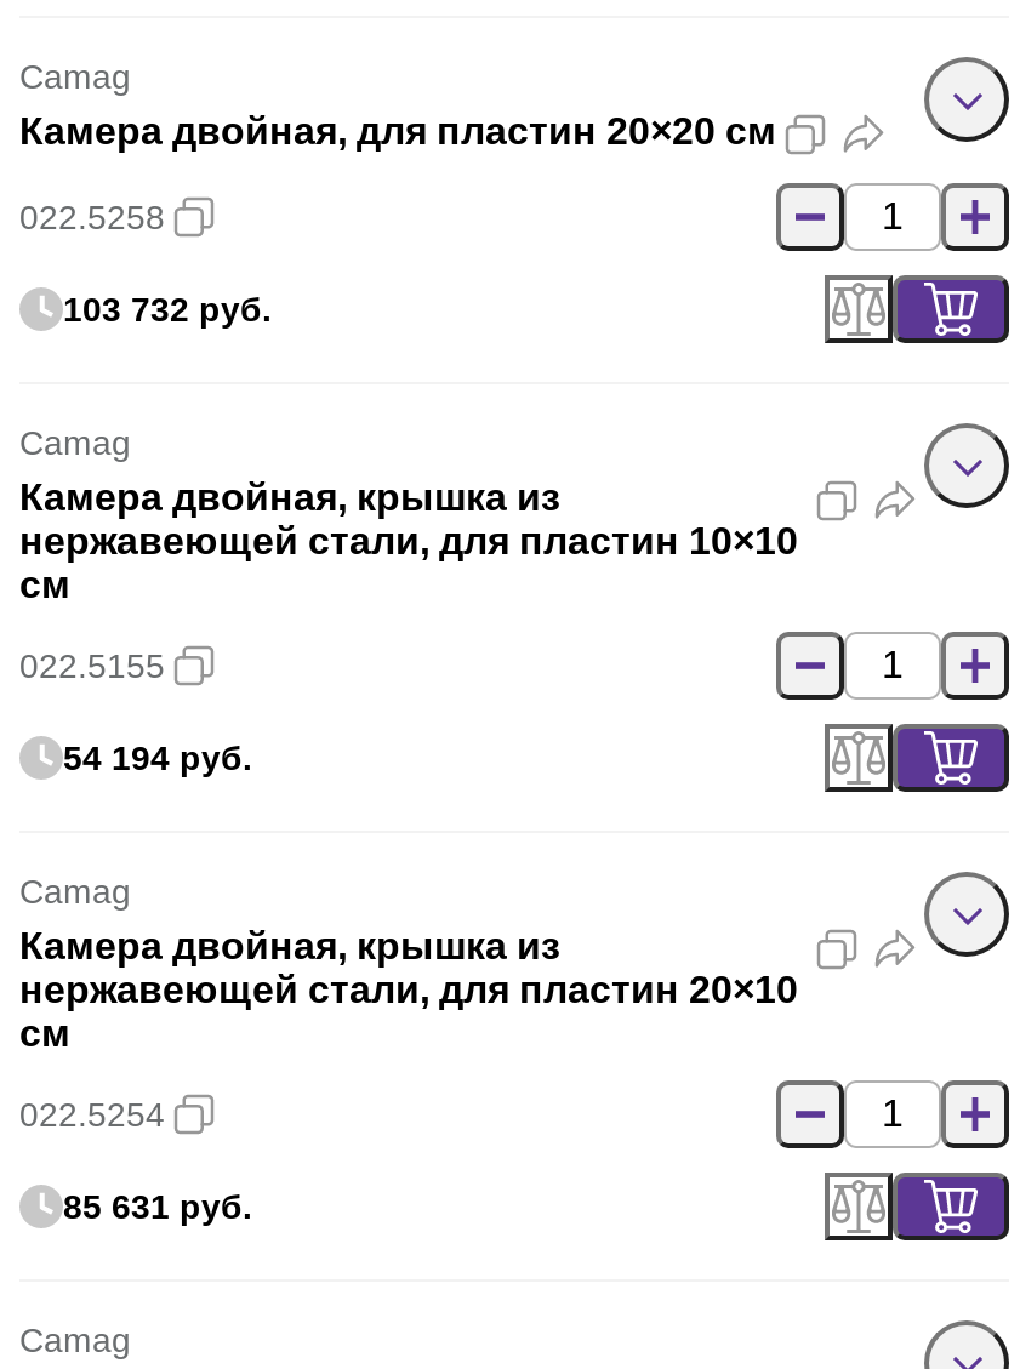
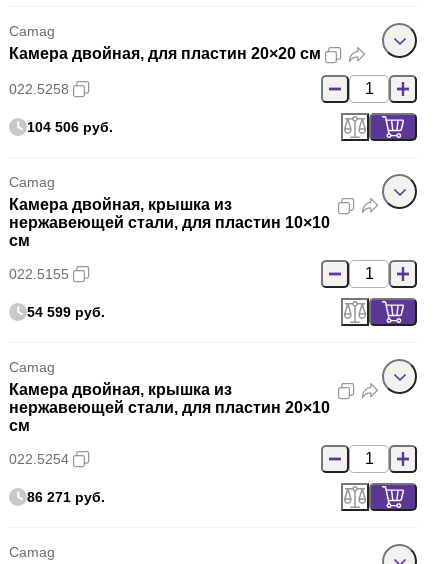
- 103 732 руб.
+ 104 506 руб.

- 54 194 руб.
+ 54 599 руб.

- 85 631 руб.
+ 86 271 руб.
